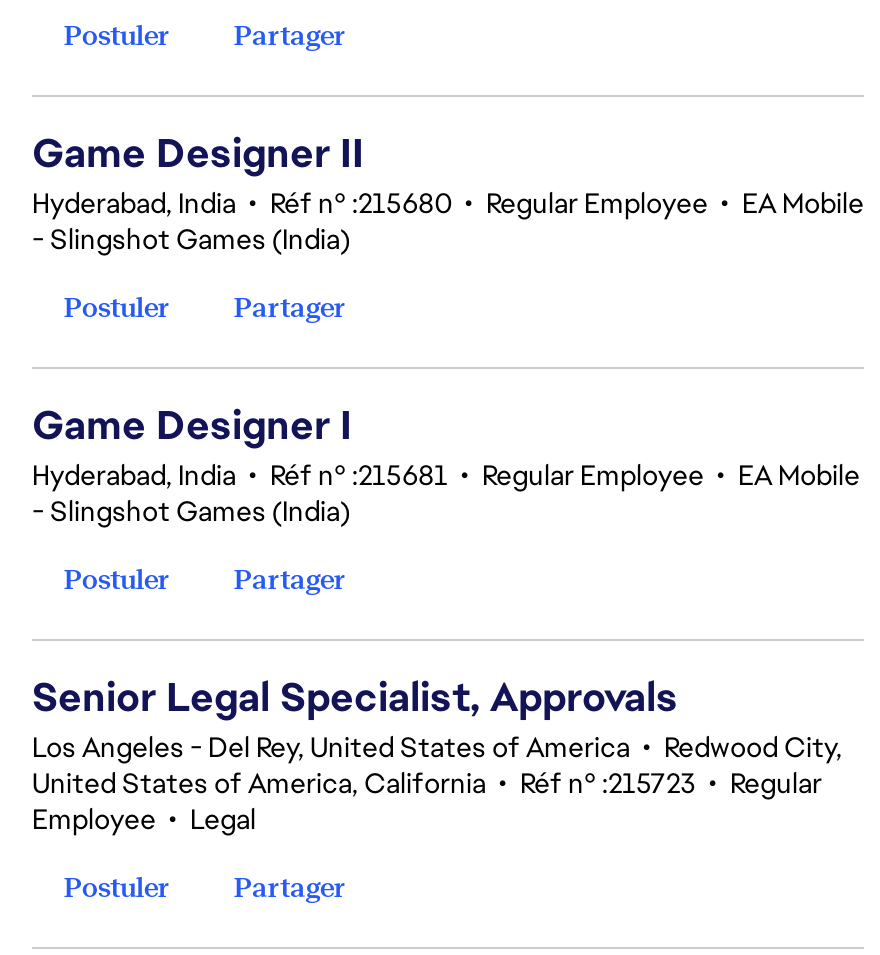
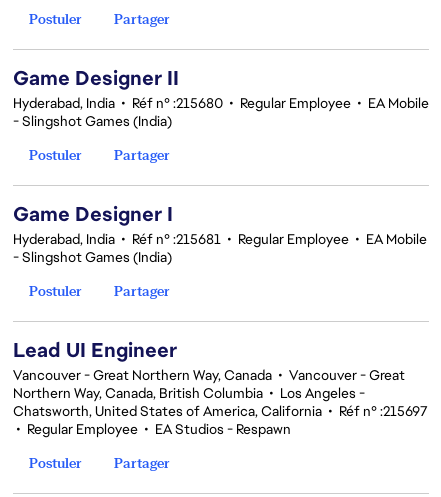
- Senior Legal Specialist, Approvals
- Los Angeles - Del Rey, United States of America • Redwood City,
- United States of America, California • Réf n° :215723 • Regular
- Employee • Legal
+ Lead UI Engineer
+ Vancouver - Great Northern Way, Canada • Vancouver - Great
+ Northern Way, Canada, British Columbia • Los Angeles -
+ Chatsworth, United States of America, California • Réf n° :215697
+ • Regular Employee • EA Studios - Respawn
